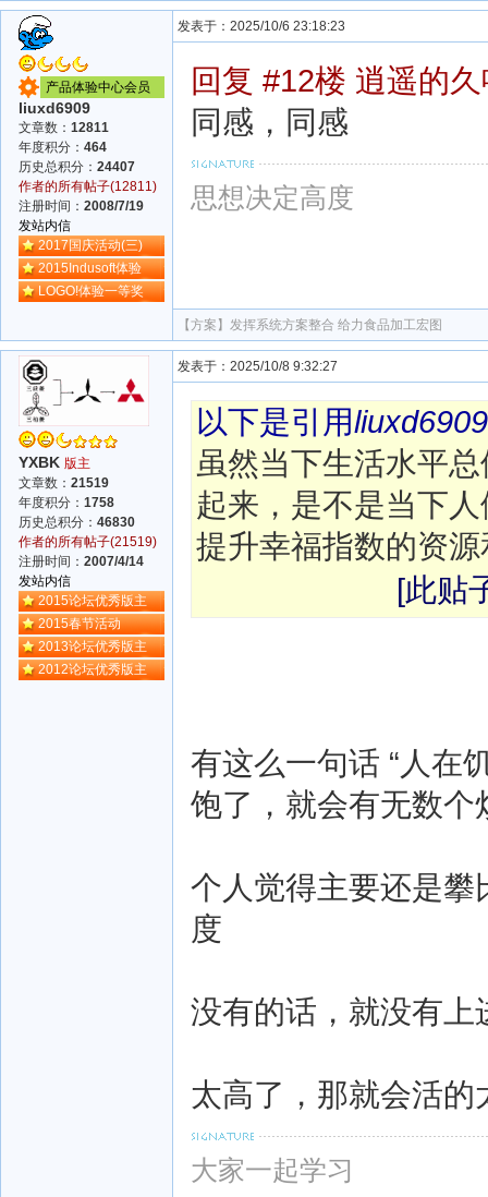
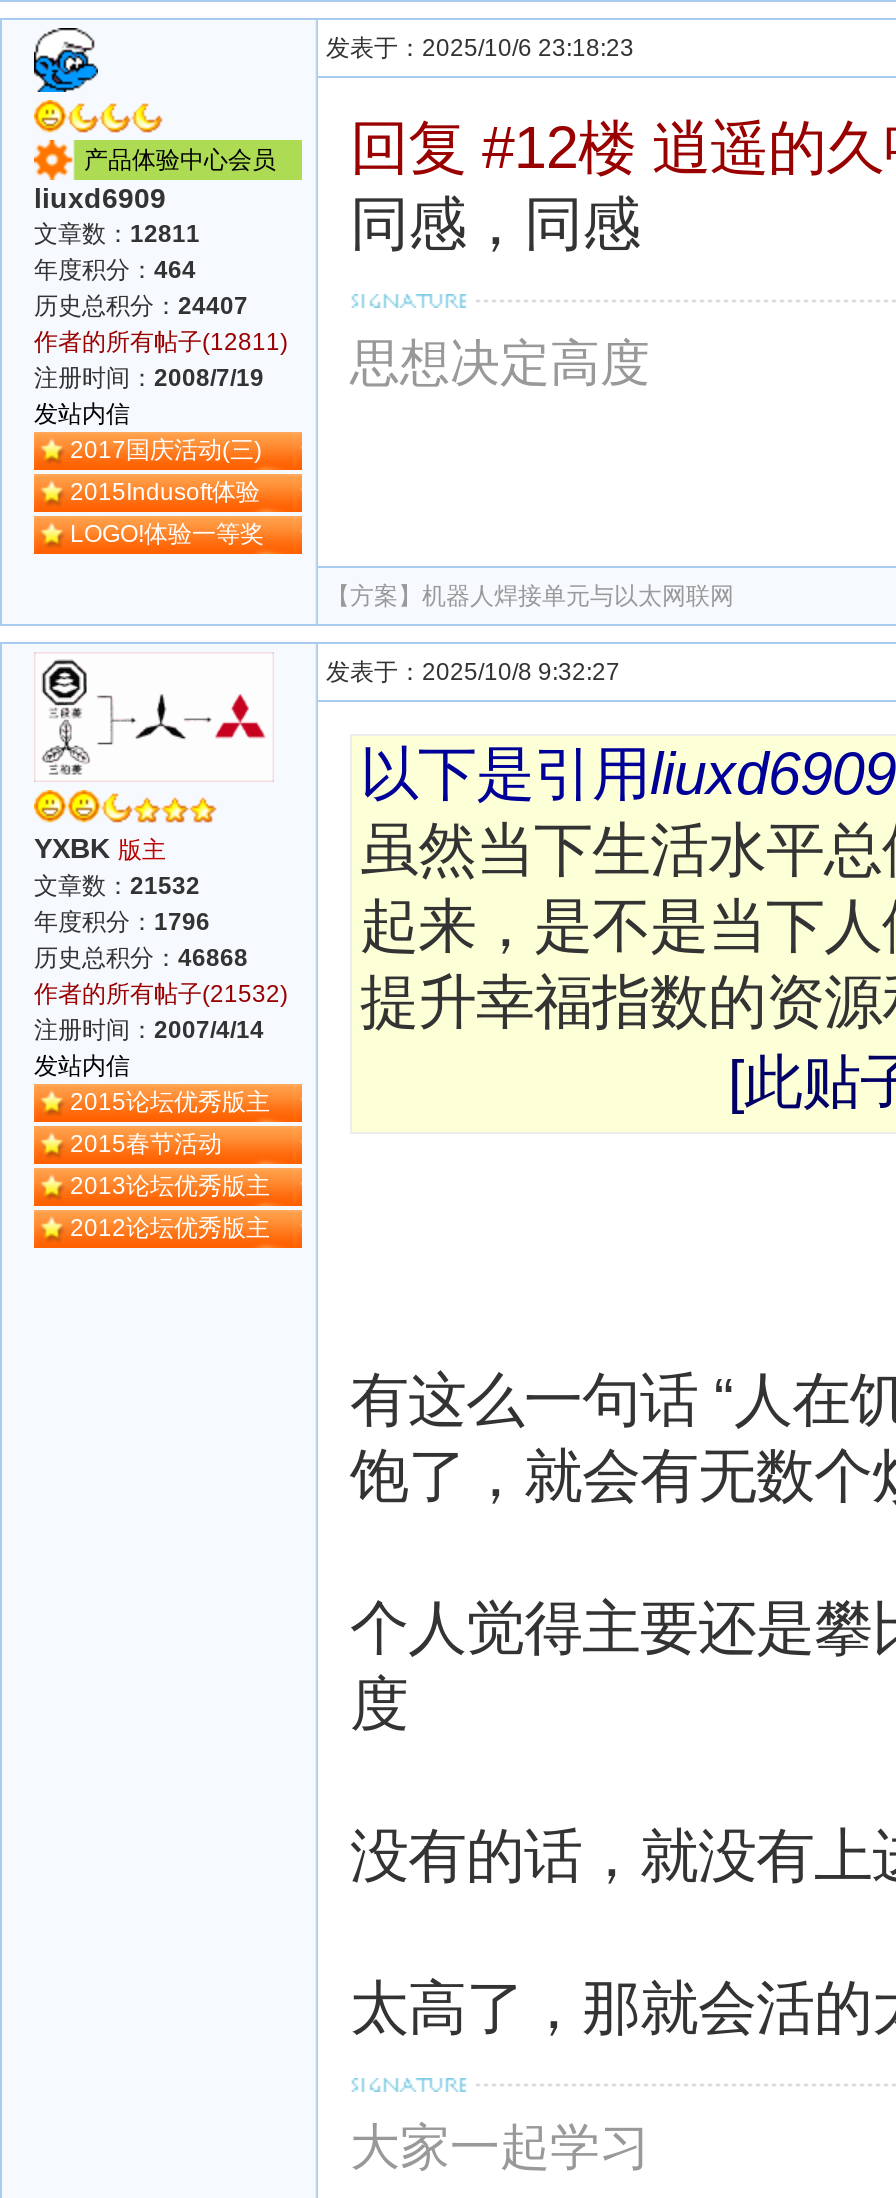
- 【方案】发挥系统方案整合 给力食品加工宏图
+ 【方案】机器人焊接单元与以太网联网

- 文章数：21519
+ 文章数：21532

- 年度积分：1758
+ 年度积分：1796

- 历史总积分：46830
+ 历史总积分：46868

- 作者的所有帖子(21519)
+ 作者的所有帖子(21532)
